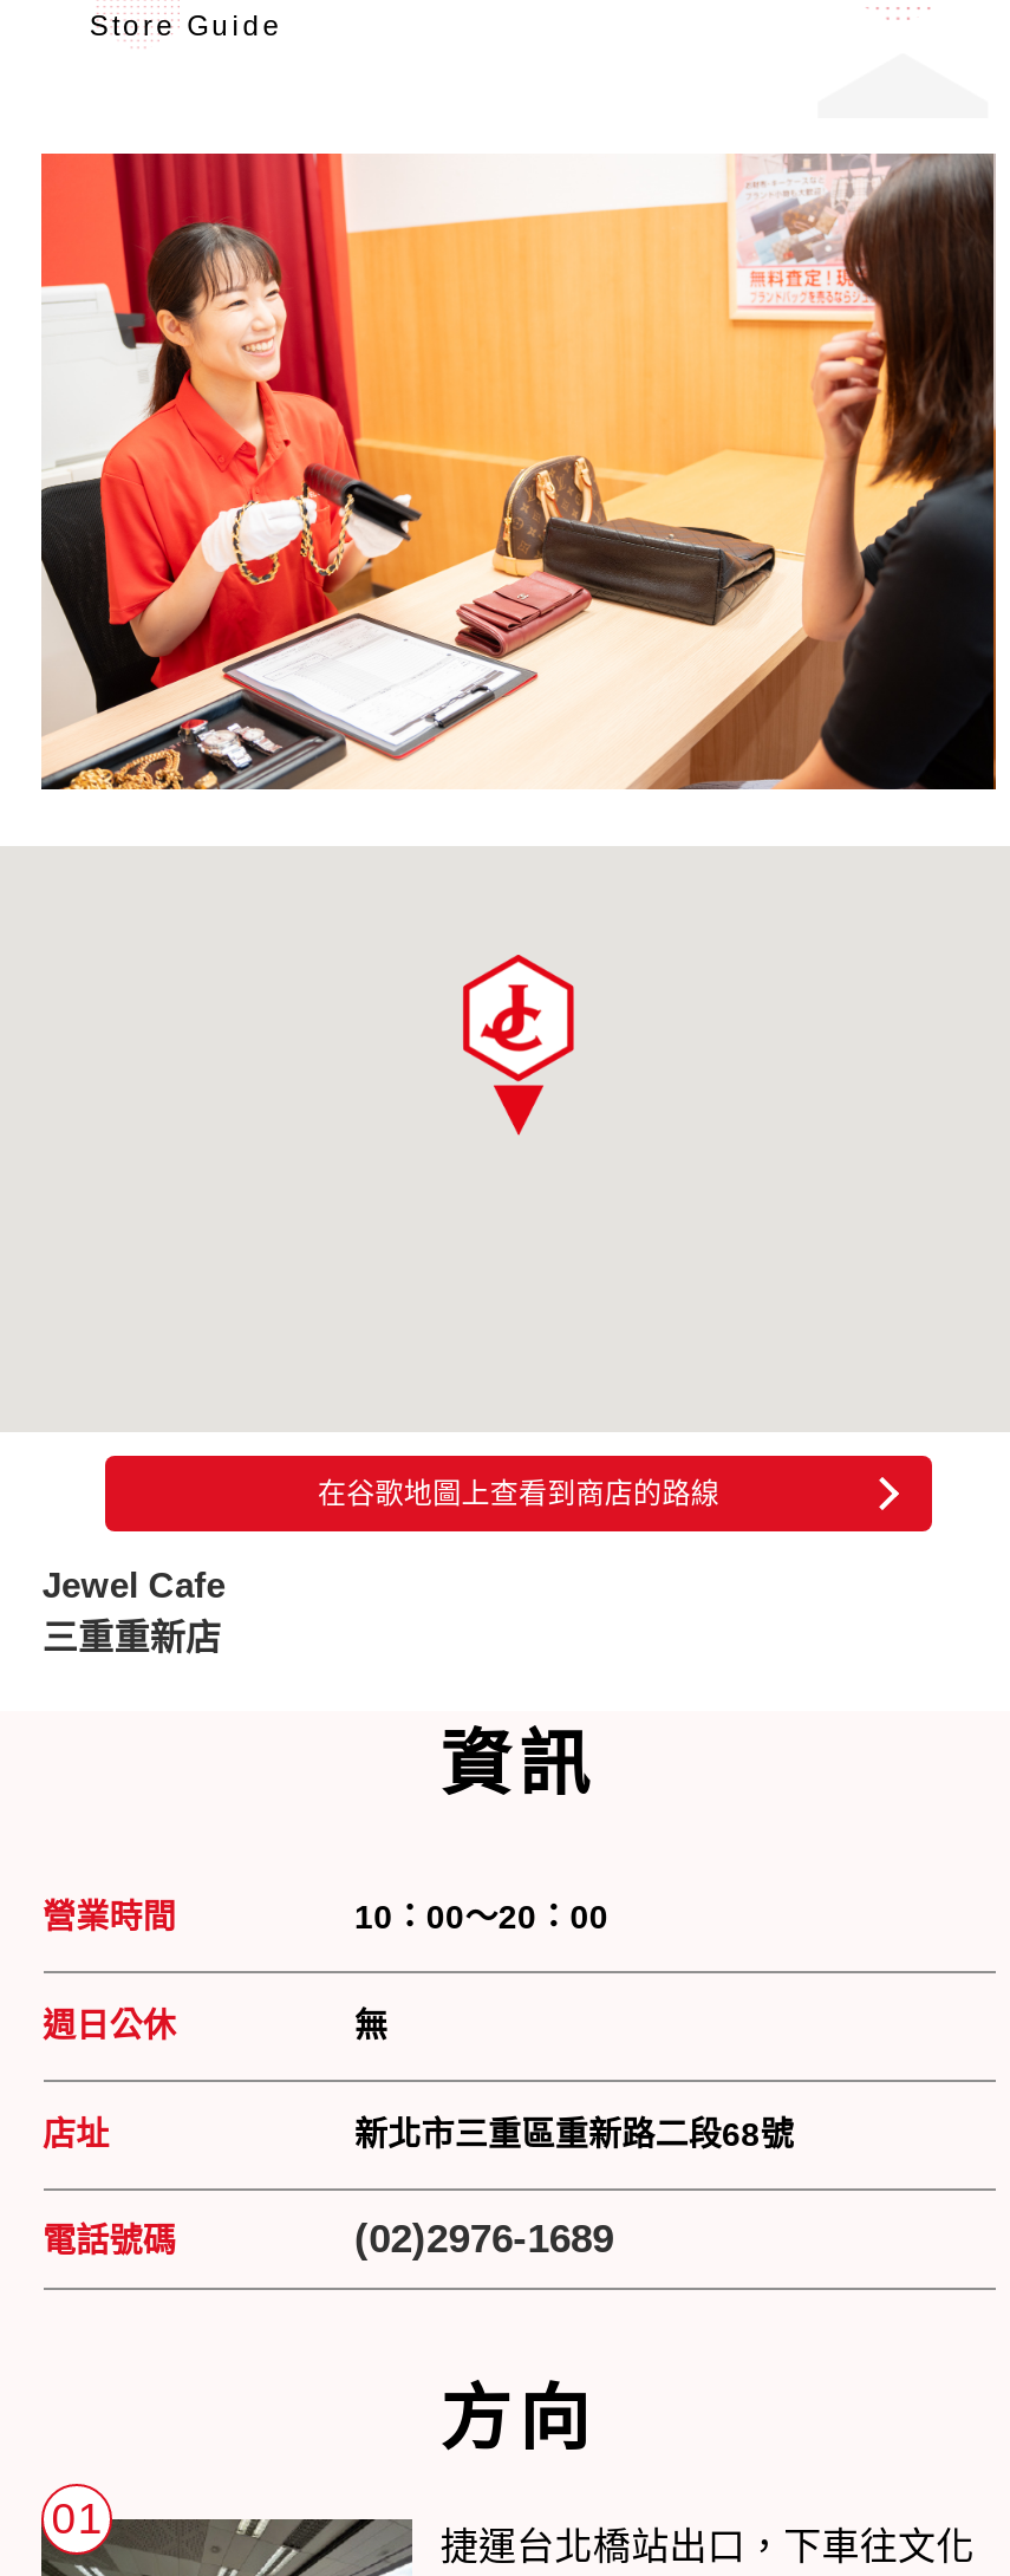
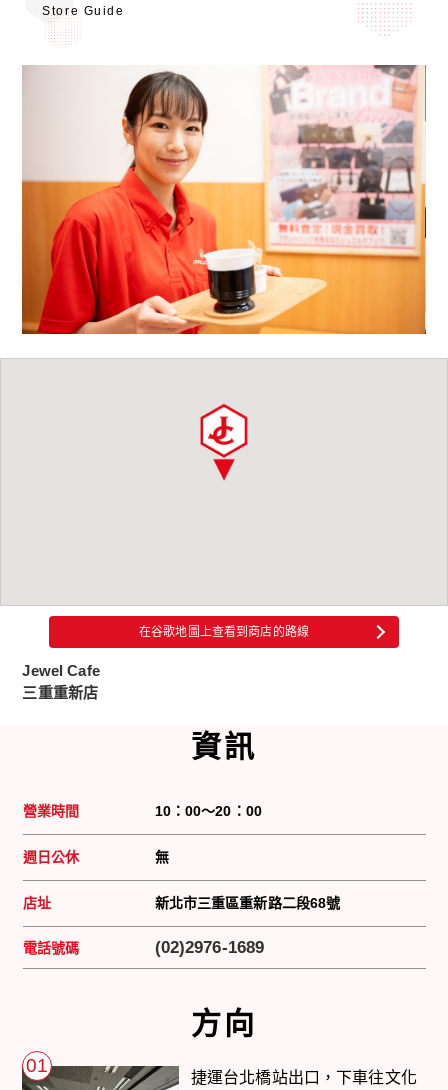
- [image]
+ [image]
